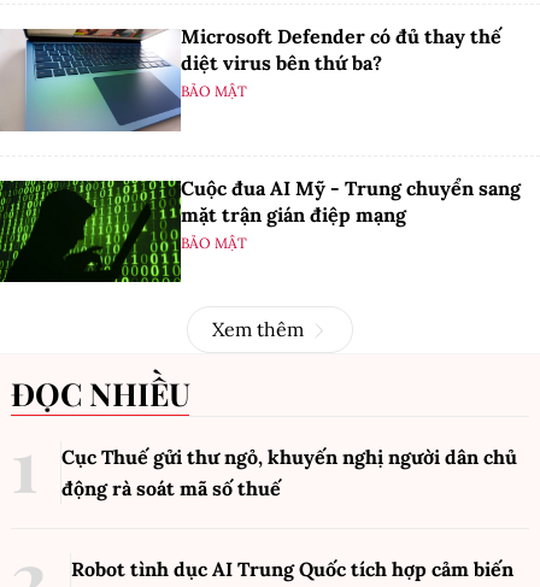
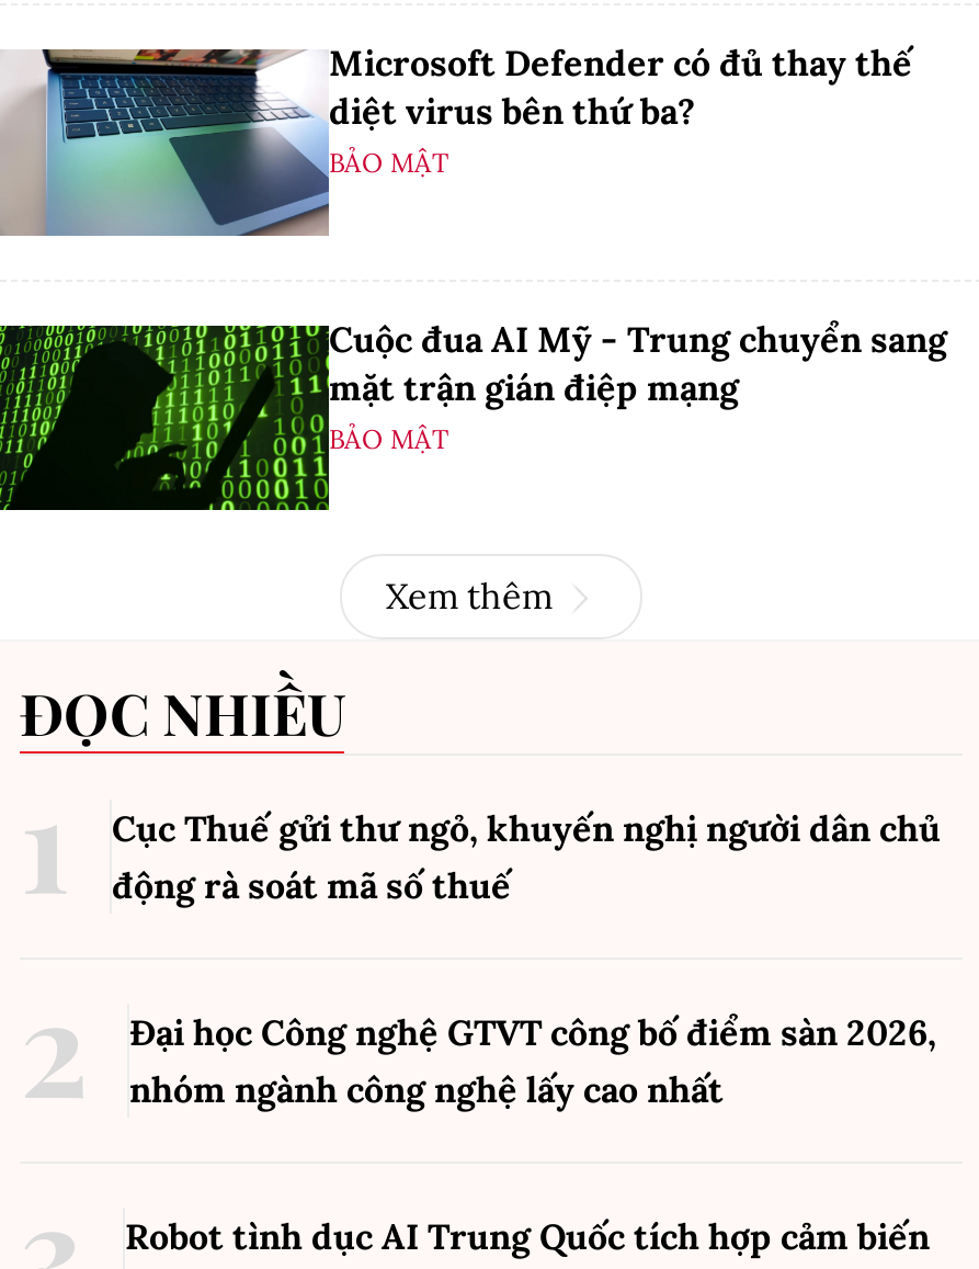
+ Đại học Công nghệ GTVT công bố điểm sàn 2026,
+ nhóm ngành công nghệ lấy cao nhất
